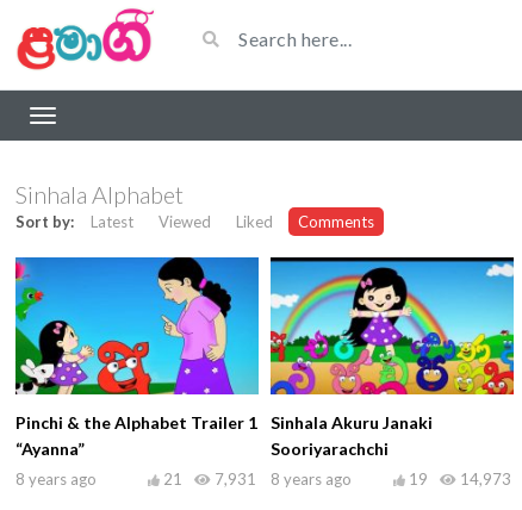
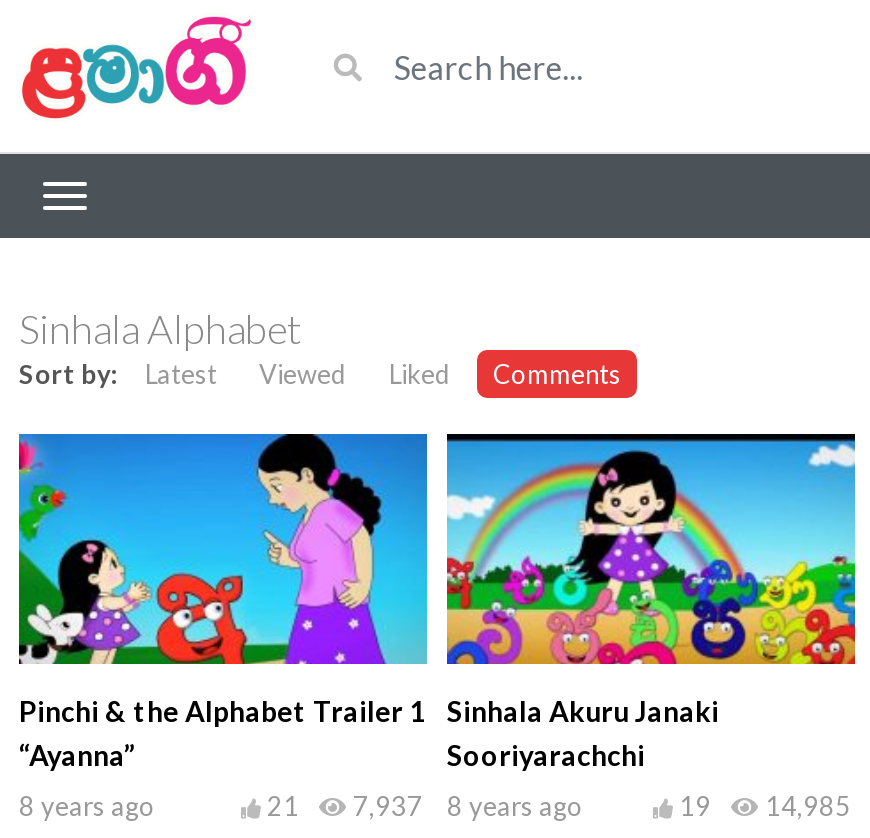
- 21 7,931 8 years ago
+ 21 7,937 8 years ago

- 19 14,973
+ 19 14,985
